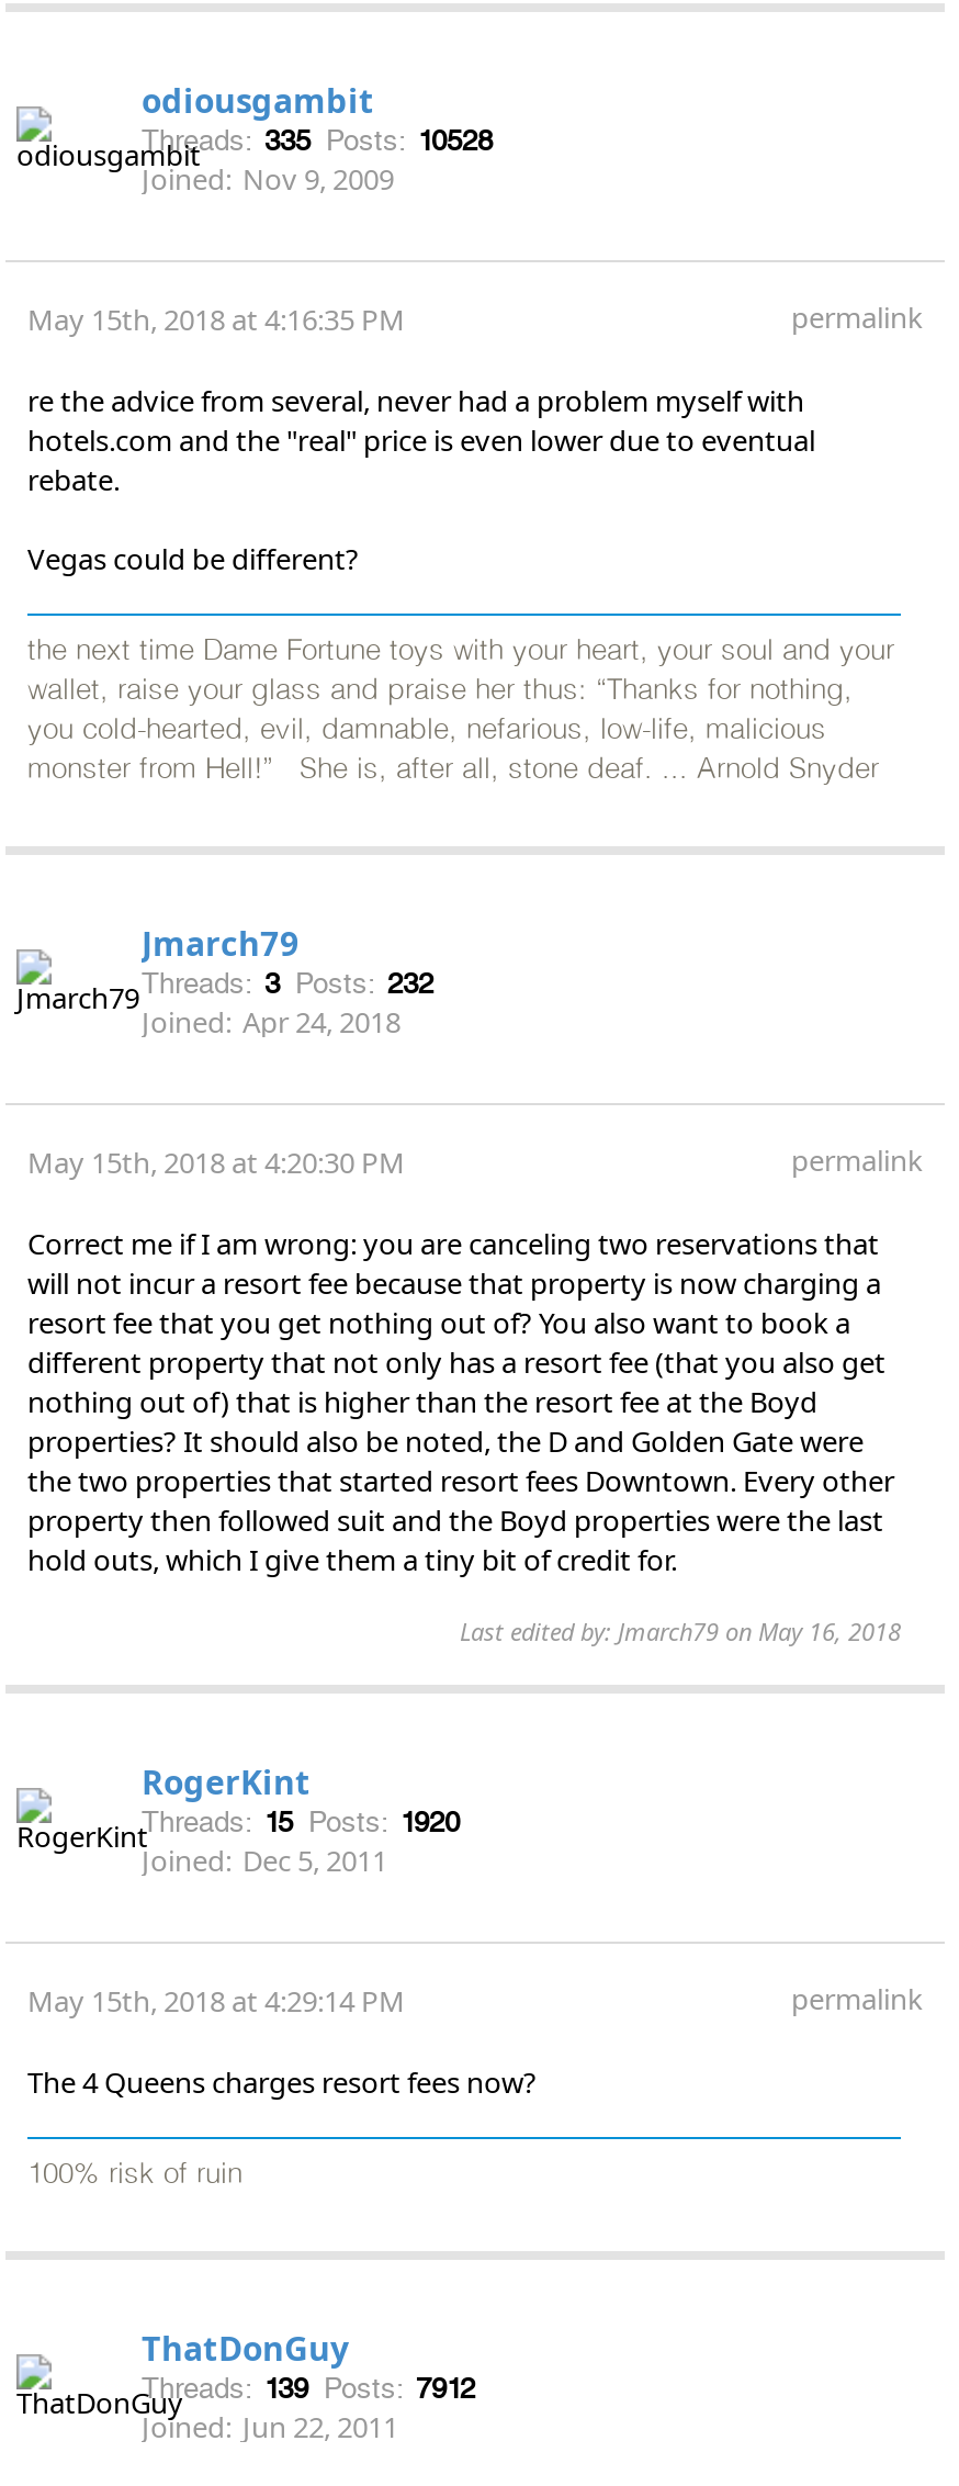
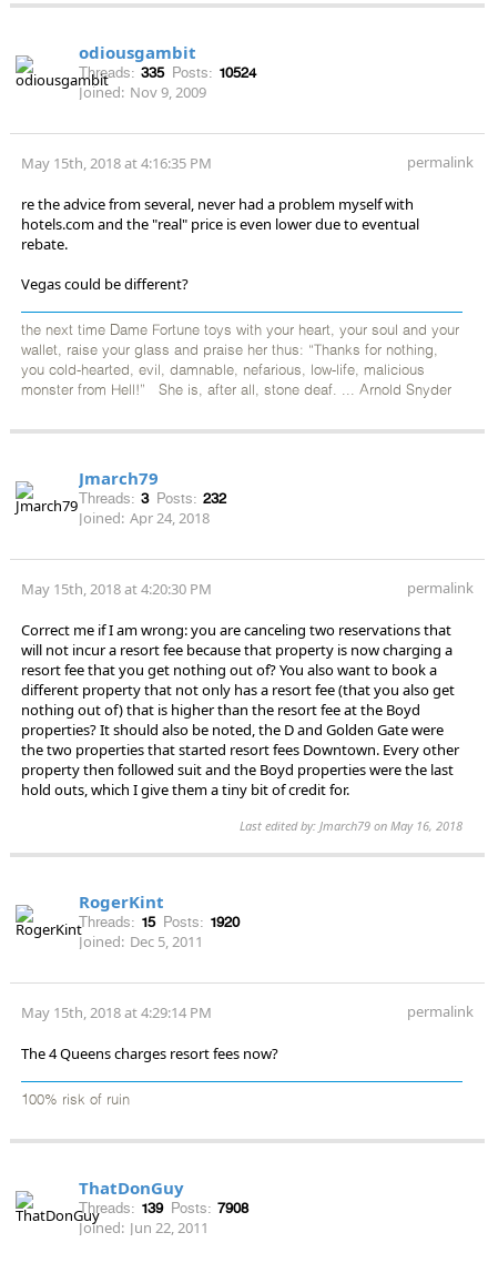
- Threads: 335 Posts: 10528
+ Threads: 335 Posts: 10524

- Threads: 139 Posts: 7912
+ Threads: 139 Posts: 7908
